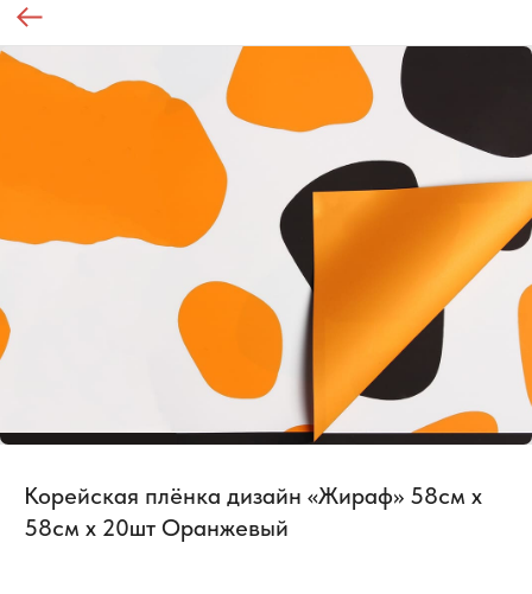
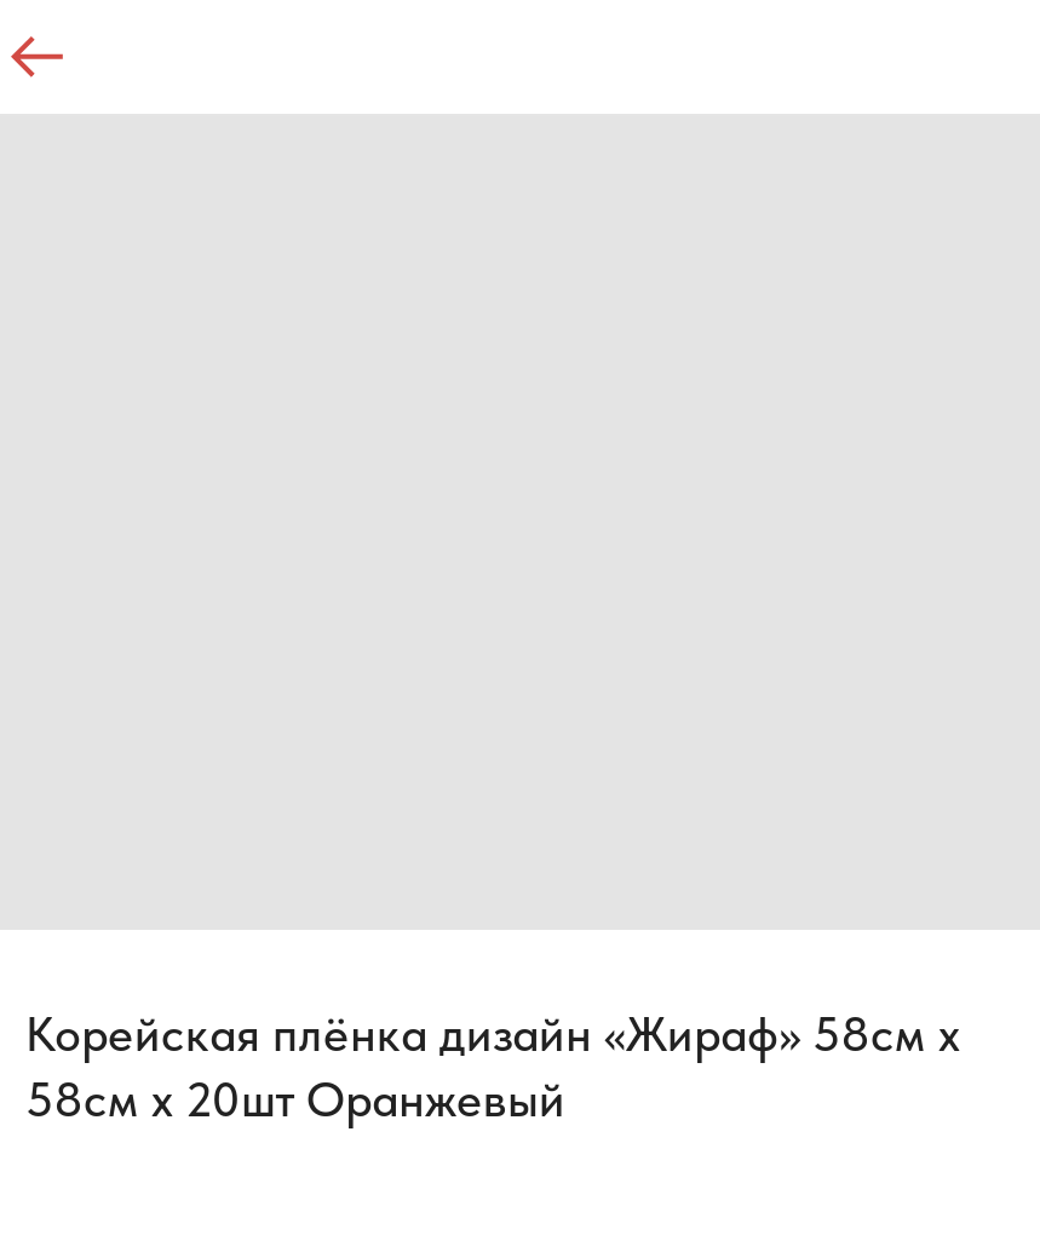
- [image]
